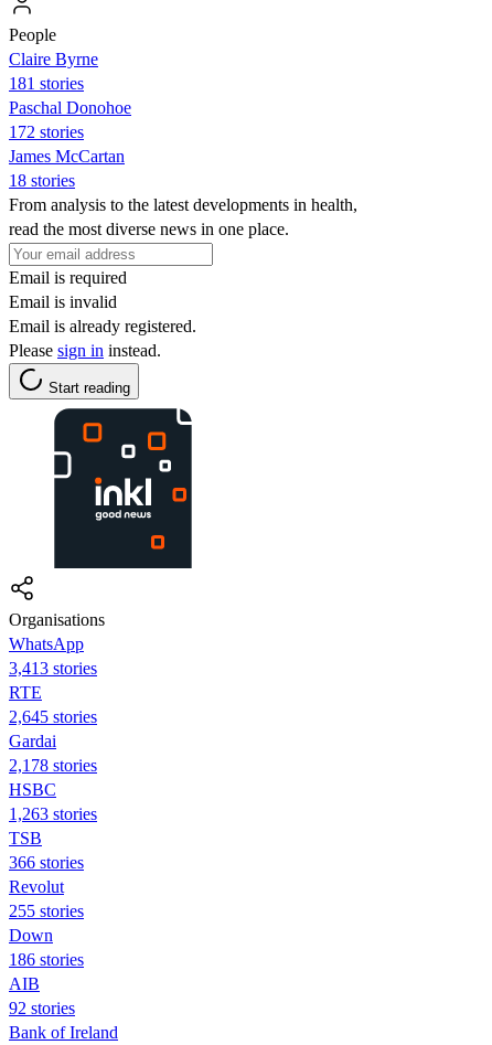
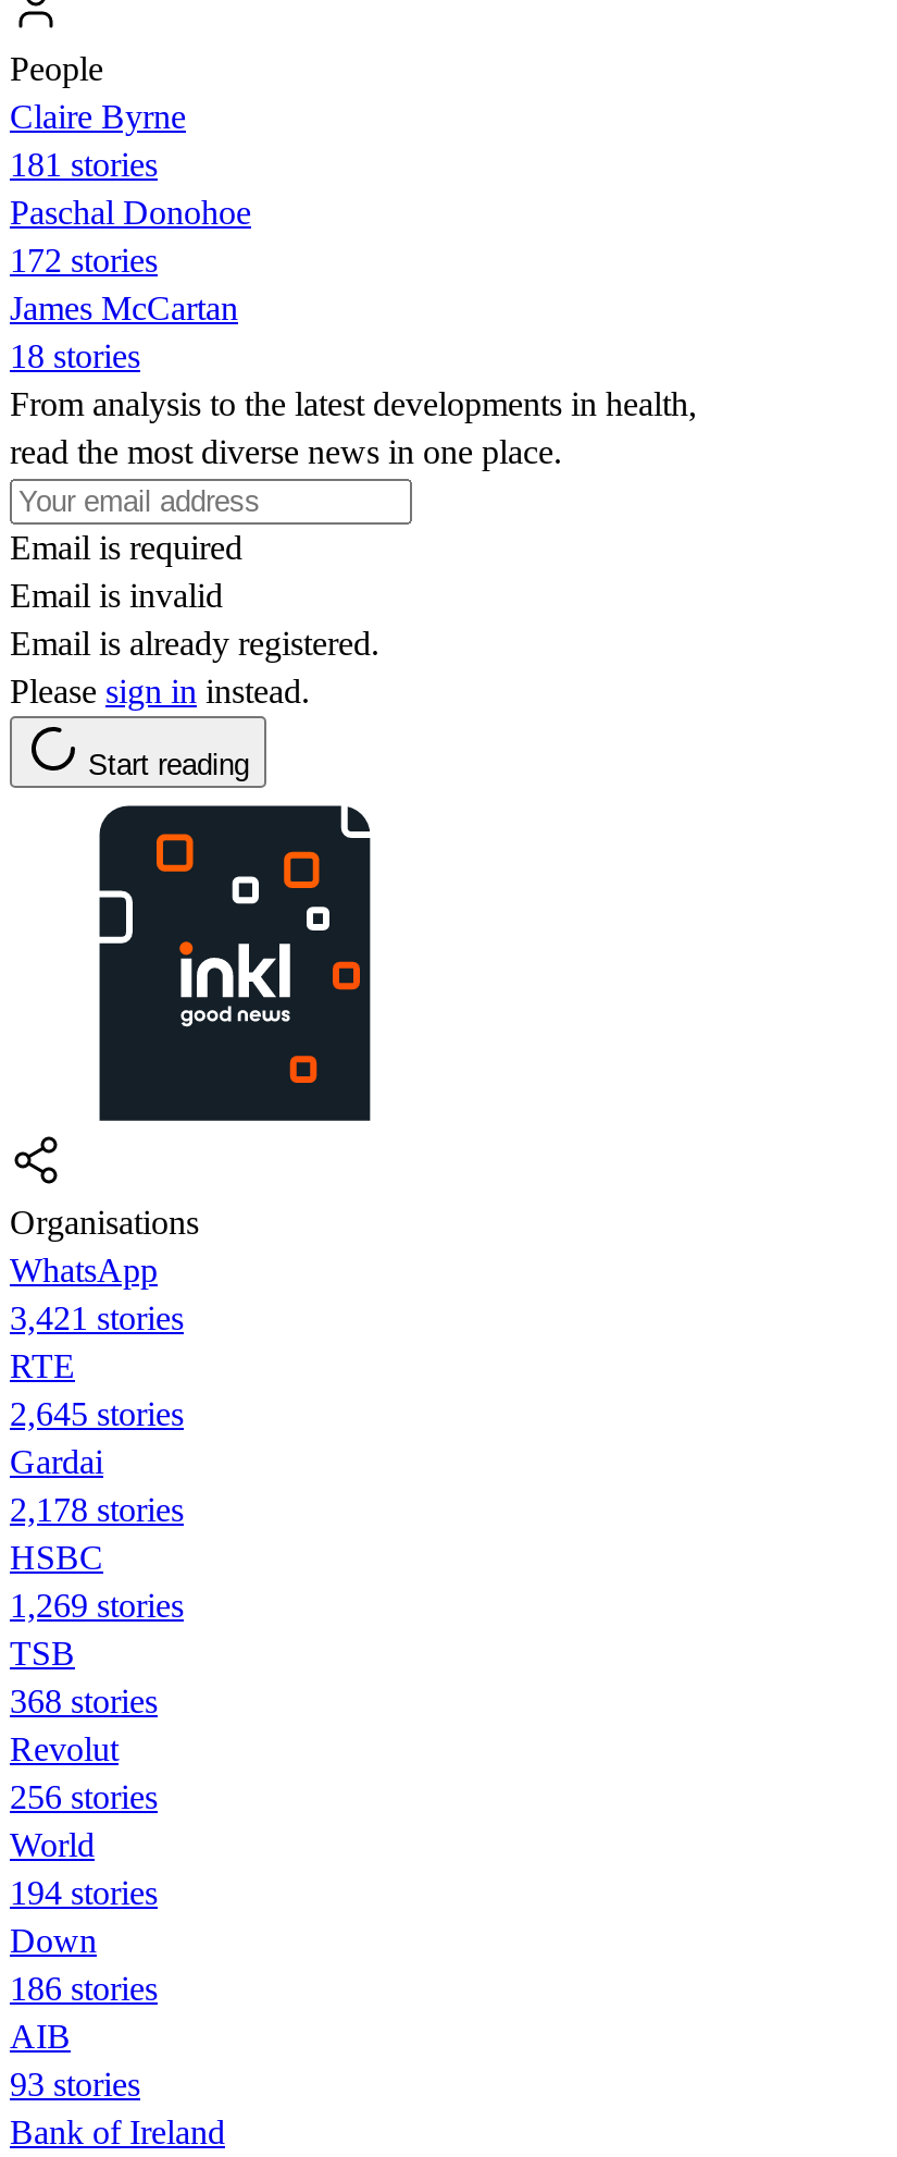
- 3,413 stories
+ 3,421 stories

- 1,263 stories
+ 1,269 stories

- 366 stories
+ 368 stories

- 255 stories
+ 256 stories
+ World
+ 194 stories

- 92 stories
+ 93 stories
